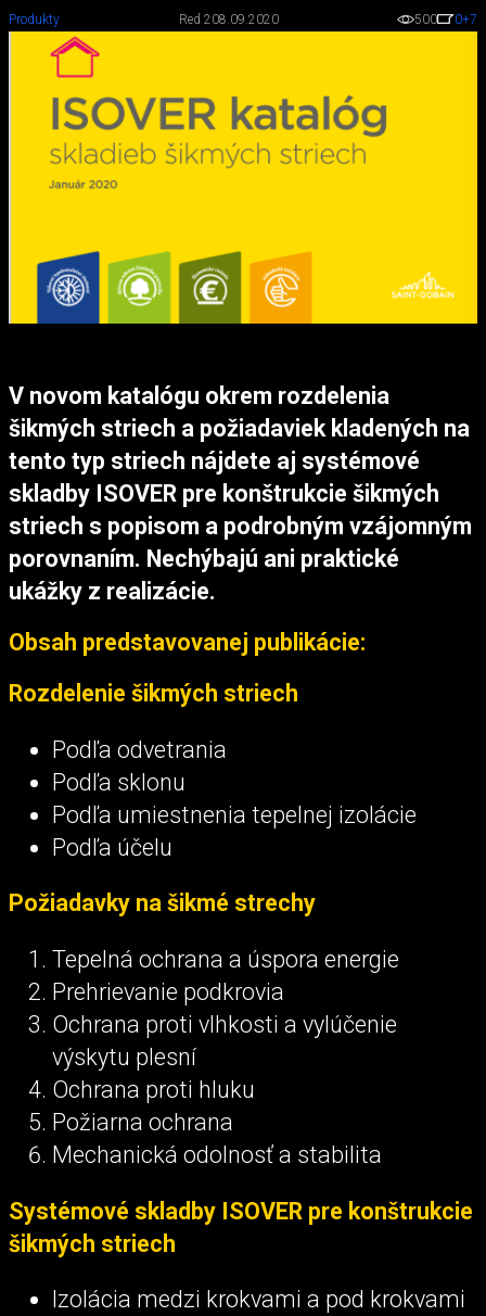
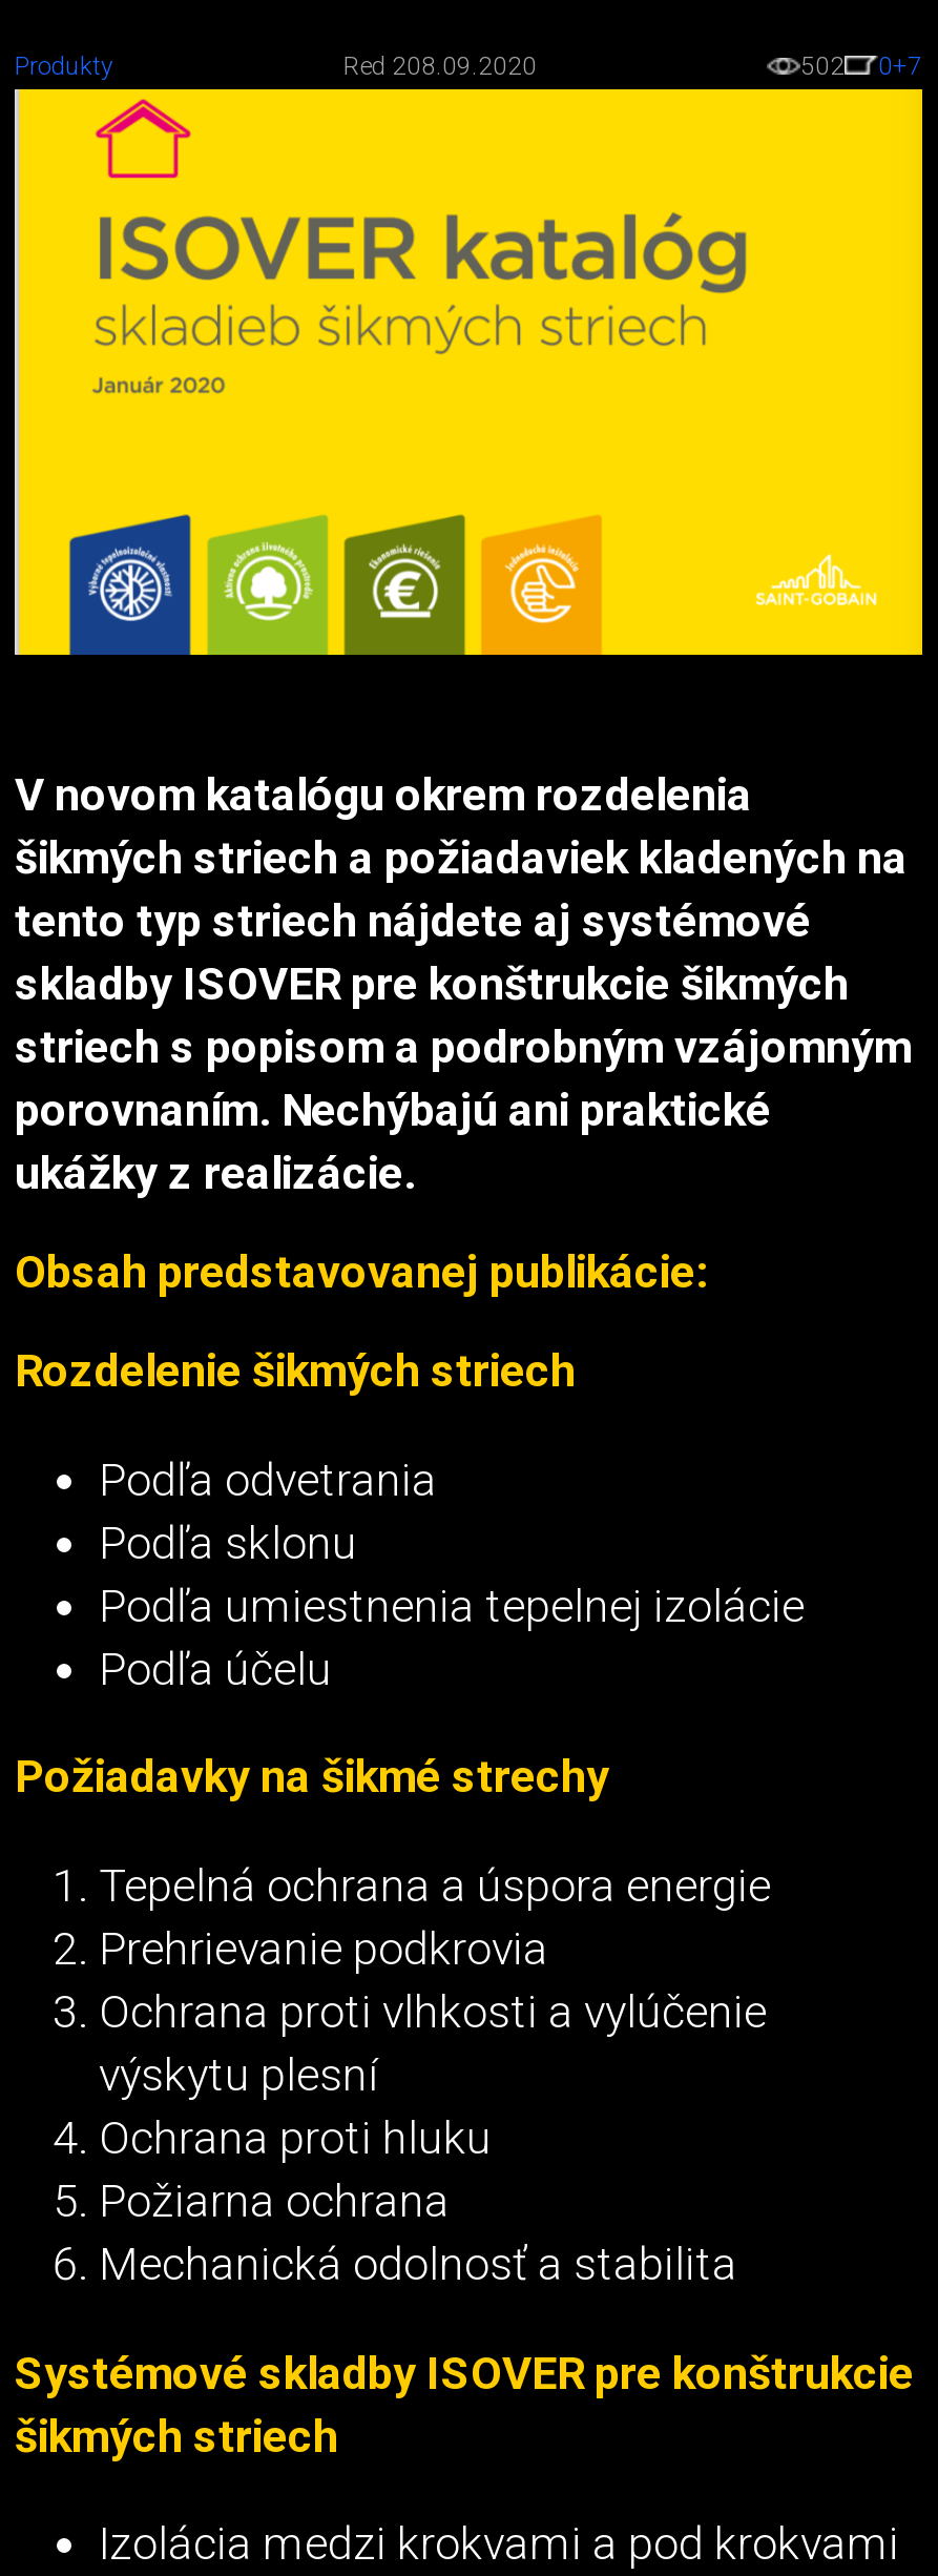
- 500 0+7
+ 502 0+7
